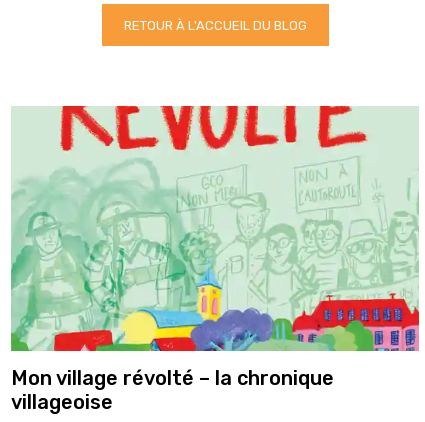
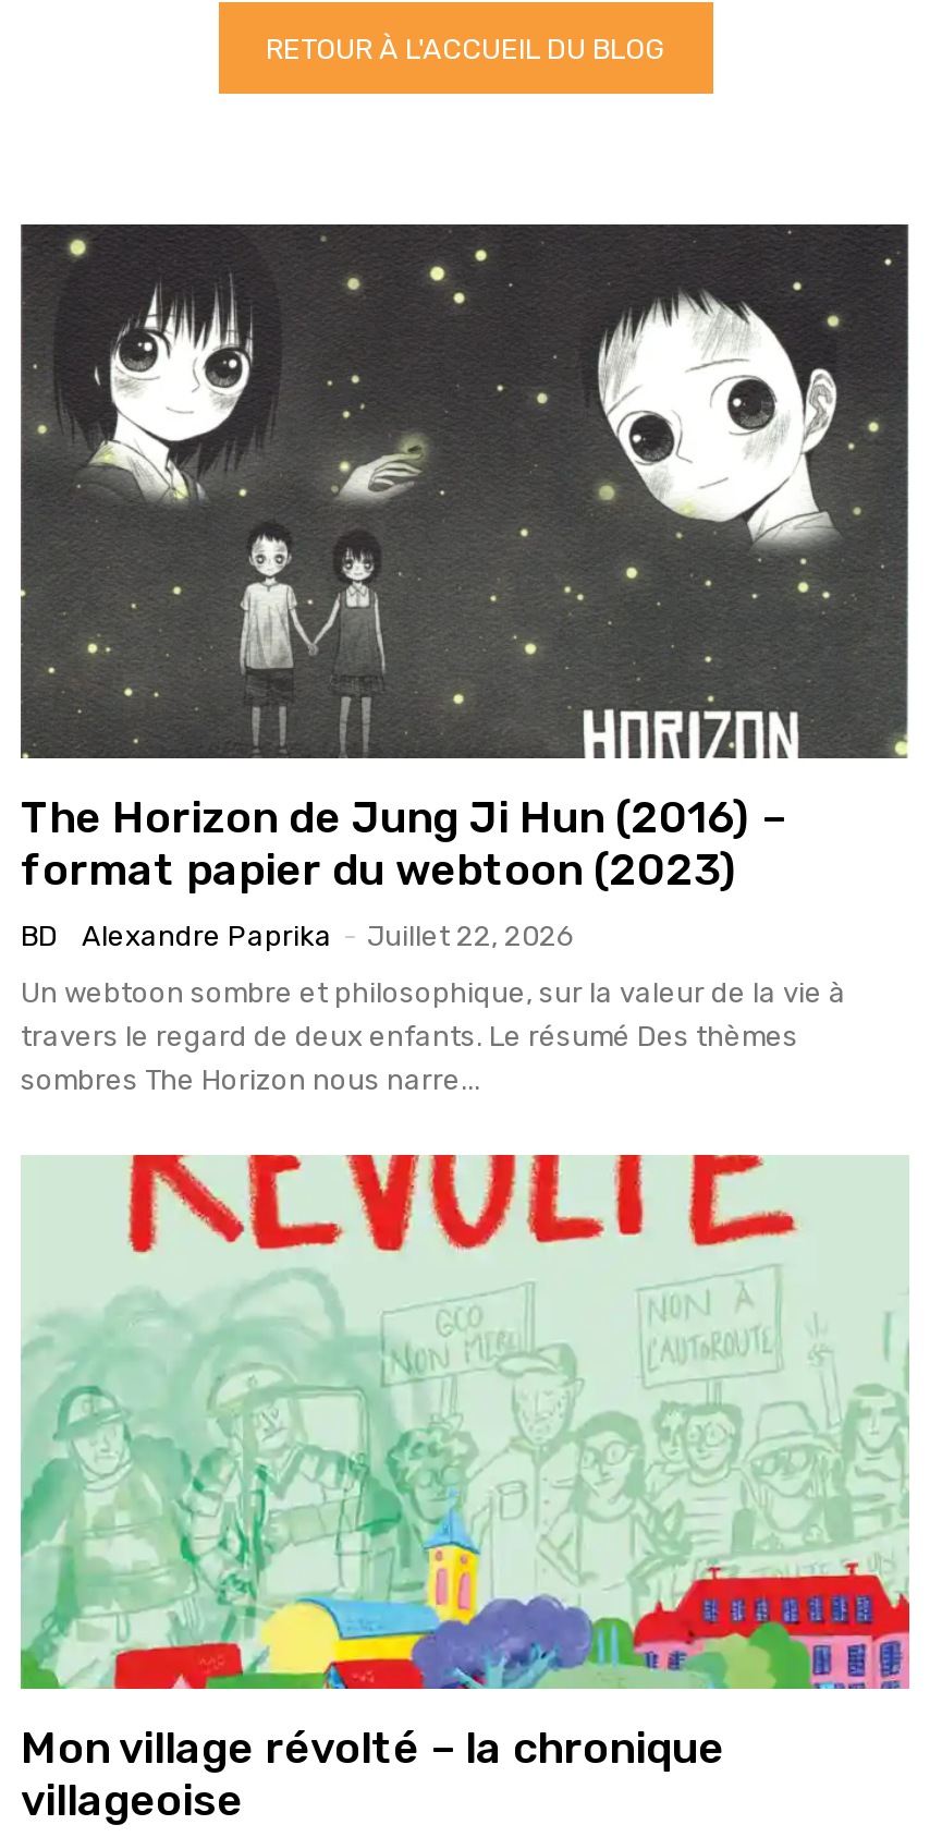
+ [image]
+ The Horizon de Jung Ji Hun (2016) –
+ format papier du webtoon (2023)
+ BD
+ Alexandre Paprika - Juillet 22, 2026
+ Un webtoon sombre et philosophique, sur la valeur de la vie à
+ travers le regard de deux enfants. Le résumé Des thèmes
+ sombres The Horizon nous narre...
